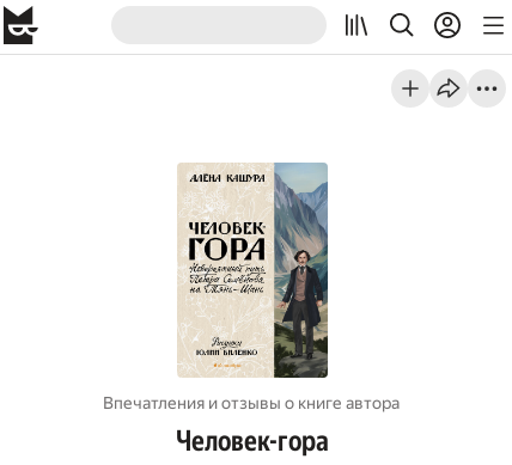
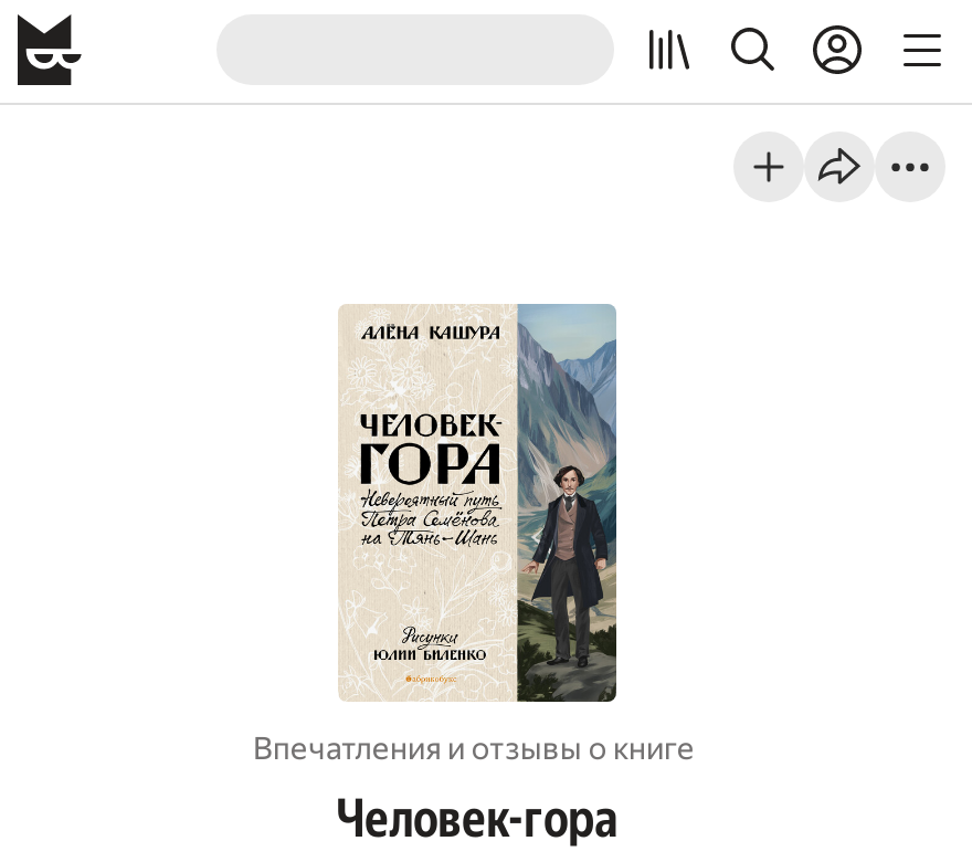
- Впечатления и отзывы о книге автора
+ Впечатления и отзывы о книге
